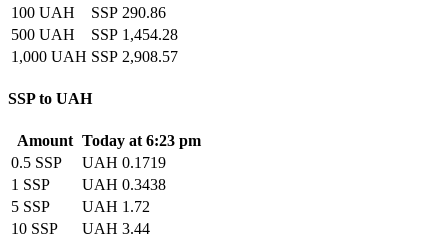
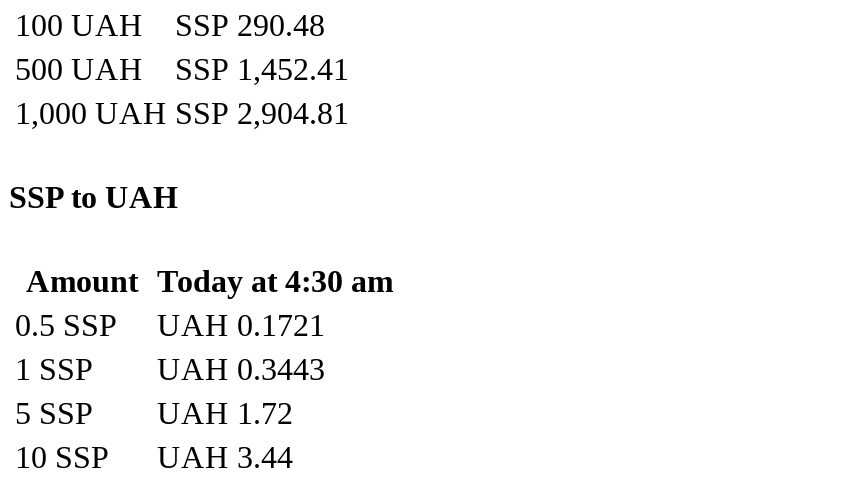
- 100 UAH SSP 290.86
+ 100 UAH SSP 290.48

- 500 UAH SSP 1,454.28
+ 500 UAH SSP 1,452.41

- 1,000 UAH SSP 2,908.57
+ 1,000 UAH SSP 2,904.81

- Amount Today at 6:23 pm
+ Amount Today at 4:30 am

- 0.5 SSP UAH 0.1719
+ 0.5 SSP UAH 0.1721

- 1 SSP UAH 0.3438
+ 1 SSP UAH 0.3443
